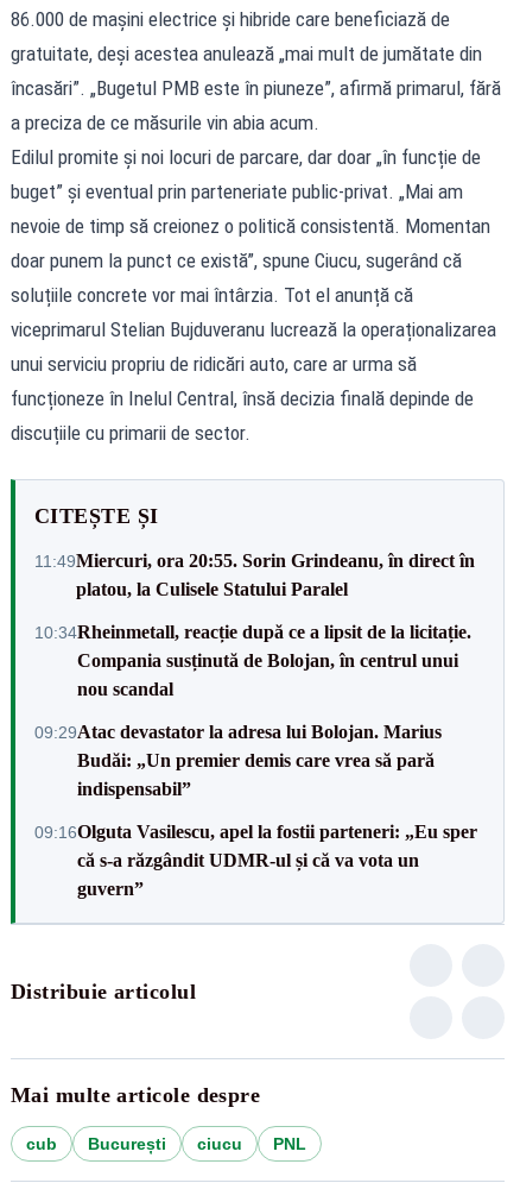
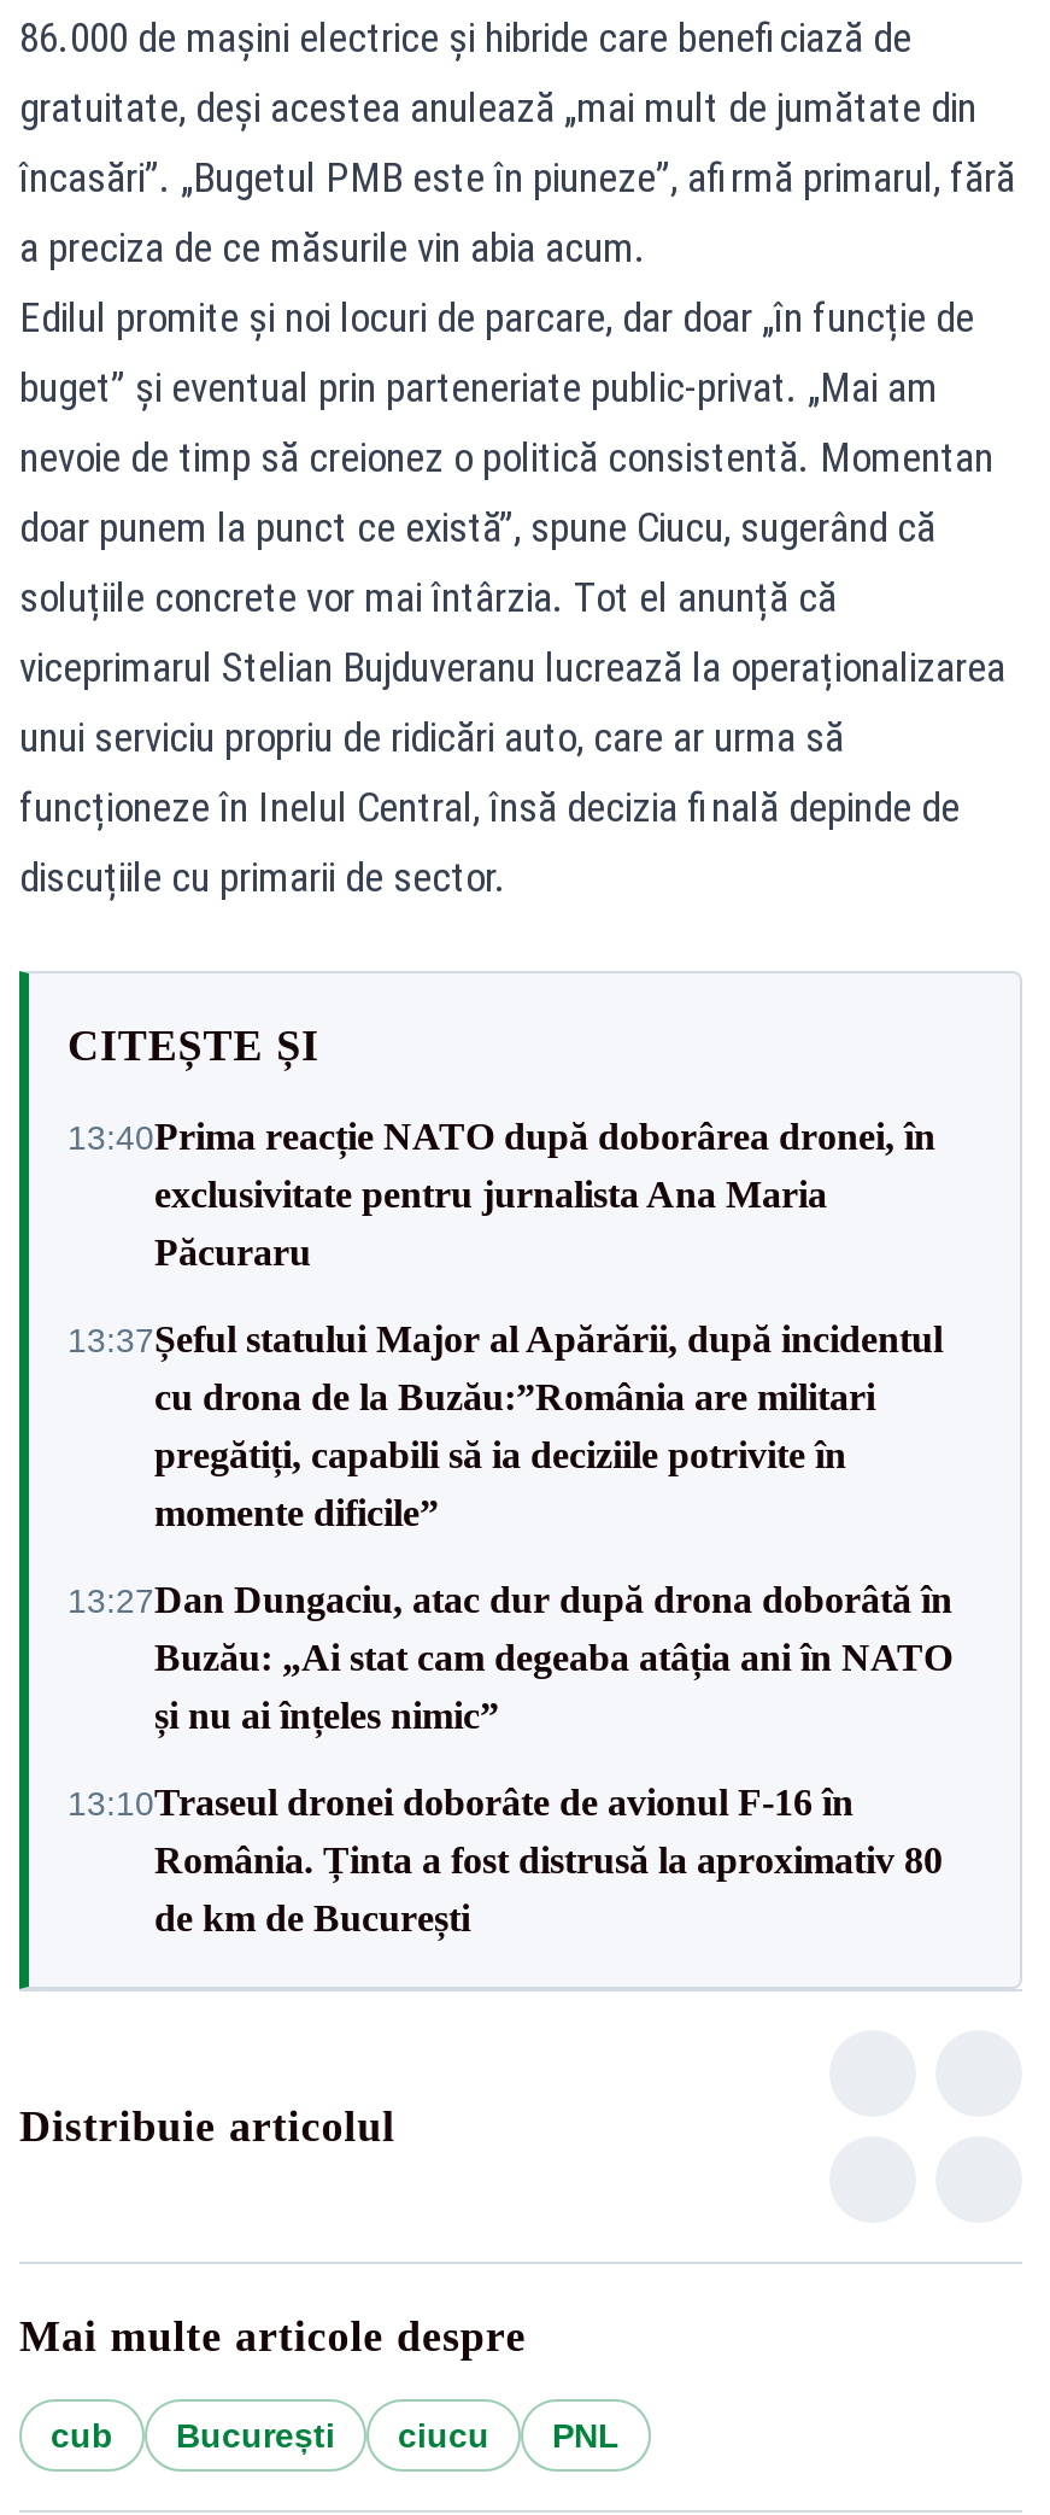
- 11:49Miercuri, ora 20:55. Sorin Grindeanu, în direct în
- platou, la Culisele Statului Paralel
+ 13:40Prima reacție NATO după doborârea dronei, în
+ exclusivitate pentru jurnalista Ana Maria
+ Păcuraru

- 10:34Rheinmetall, reacție după ce a lipsit de la licitație.
- Compania susținută de Bolojan, în centrul unui
- nou scandal
+ 13:37Șeful statului Major al Apărării, după incidentul
+ cu drona de la Buzău:”România are militari
+ pregătiți, capabili să ia deciziile potrivite în
+ momente dificile”

- 09:29Atac devastator la adresa lui Bolojan. Marius
- Budăi: „Un premier demis care vrea să pară
- indispensabil”
+ 13:27Dan Dungaciu, atac dur după drona doborâtă în
+ Buzău: „Ai stat cam degeaba atâția ani în NATO
+ și nu ai înțeles nimic”

- 09:16Olguta Vasilescu, apel la fostii parteneri: „Eu sper
- că s-a răzgândit UDMR-ul și că va vota un
- guvern”
+ 13:10Traseul dronei doborâte de avionul F-16 în
+ România. Ținta a fost distrusă la aproximativ 80
+ de km de București
